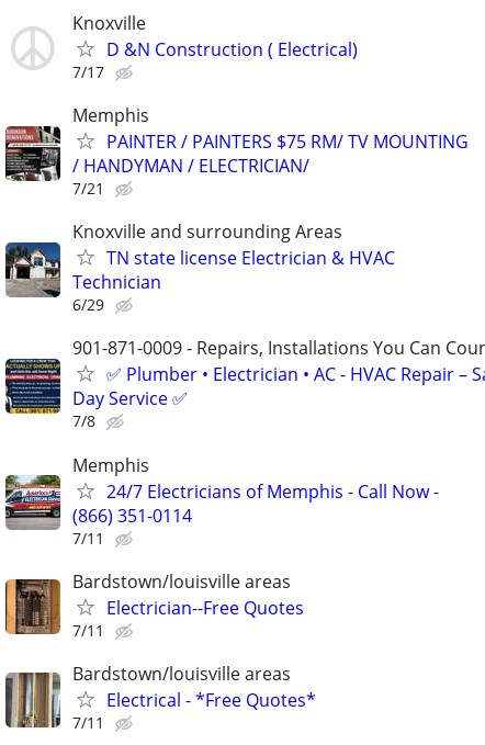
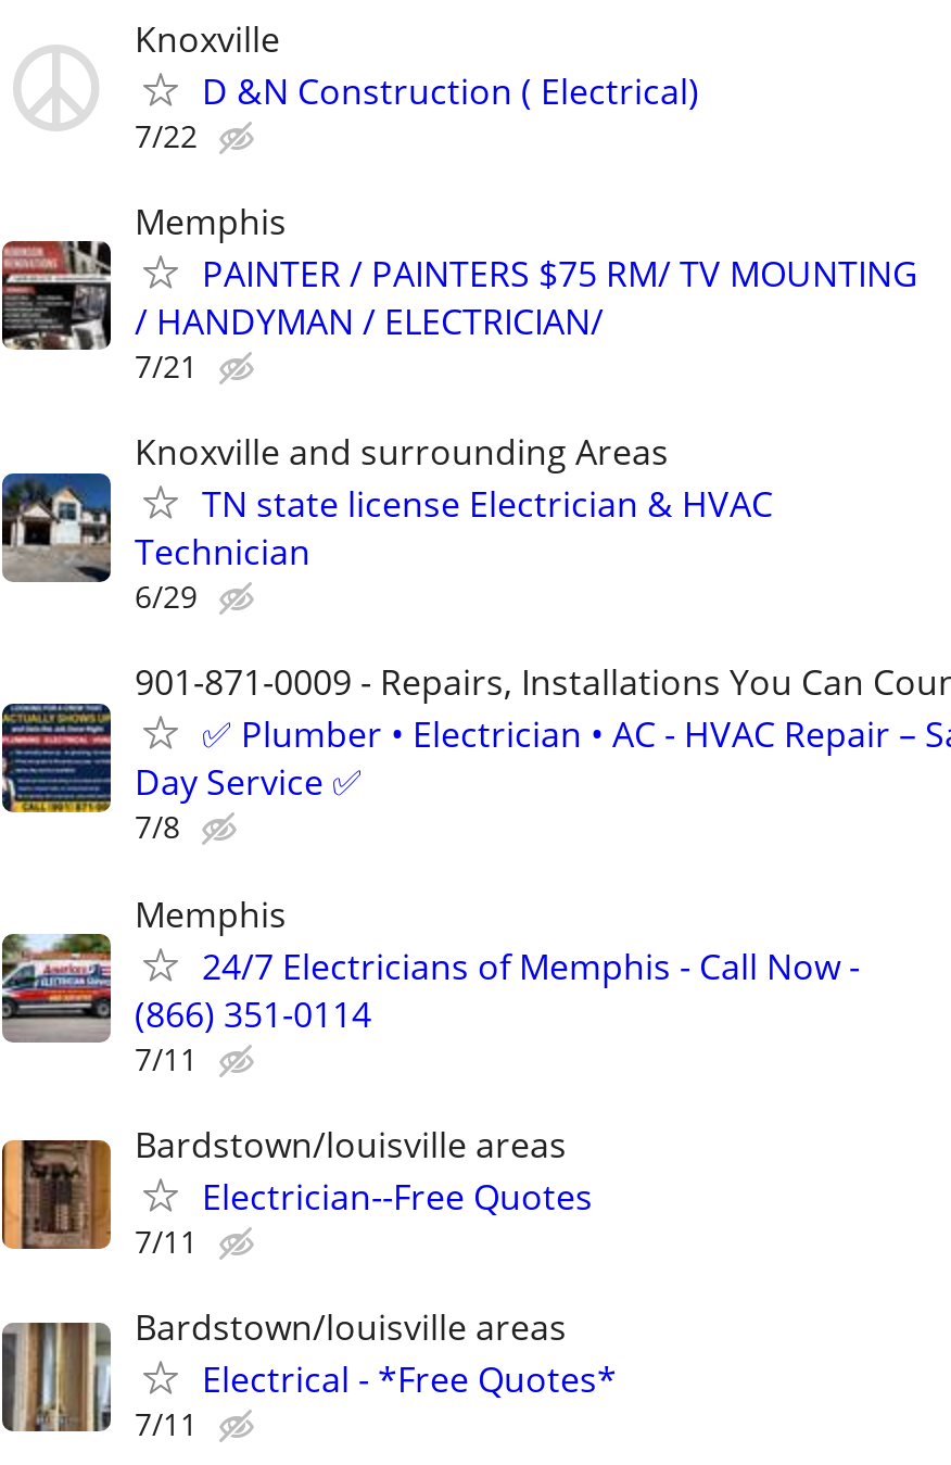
- 7/17
+ 7/22
